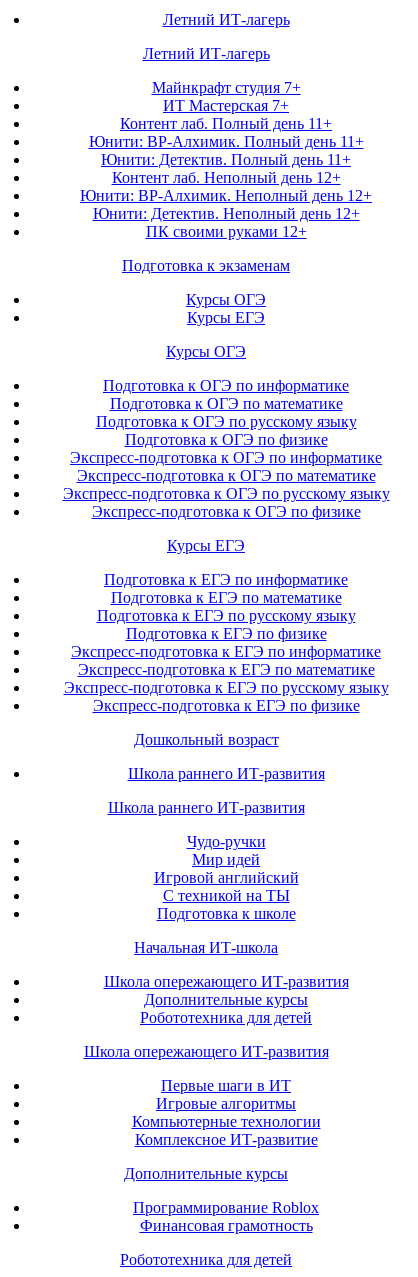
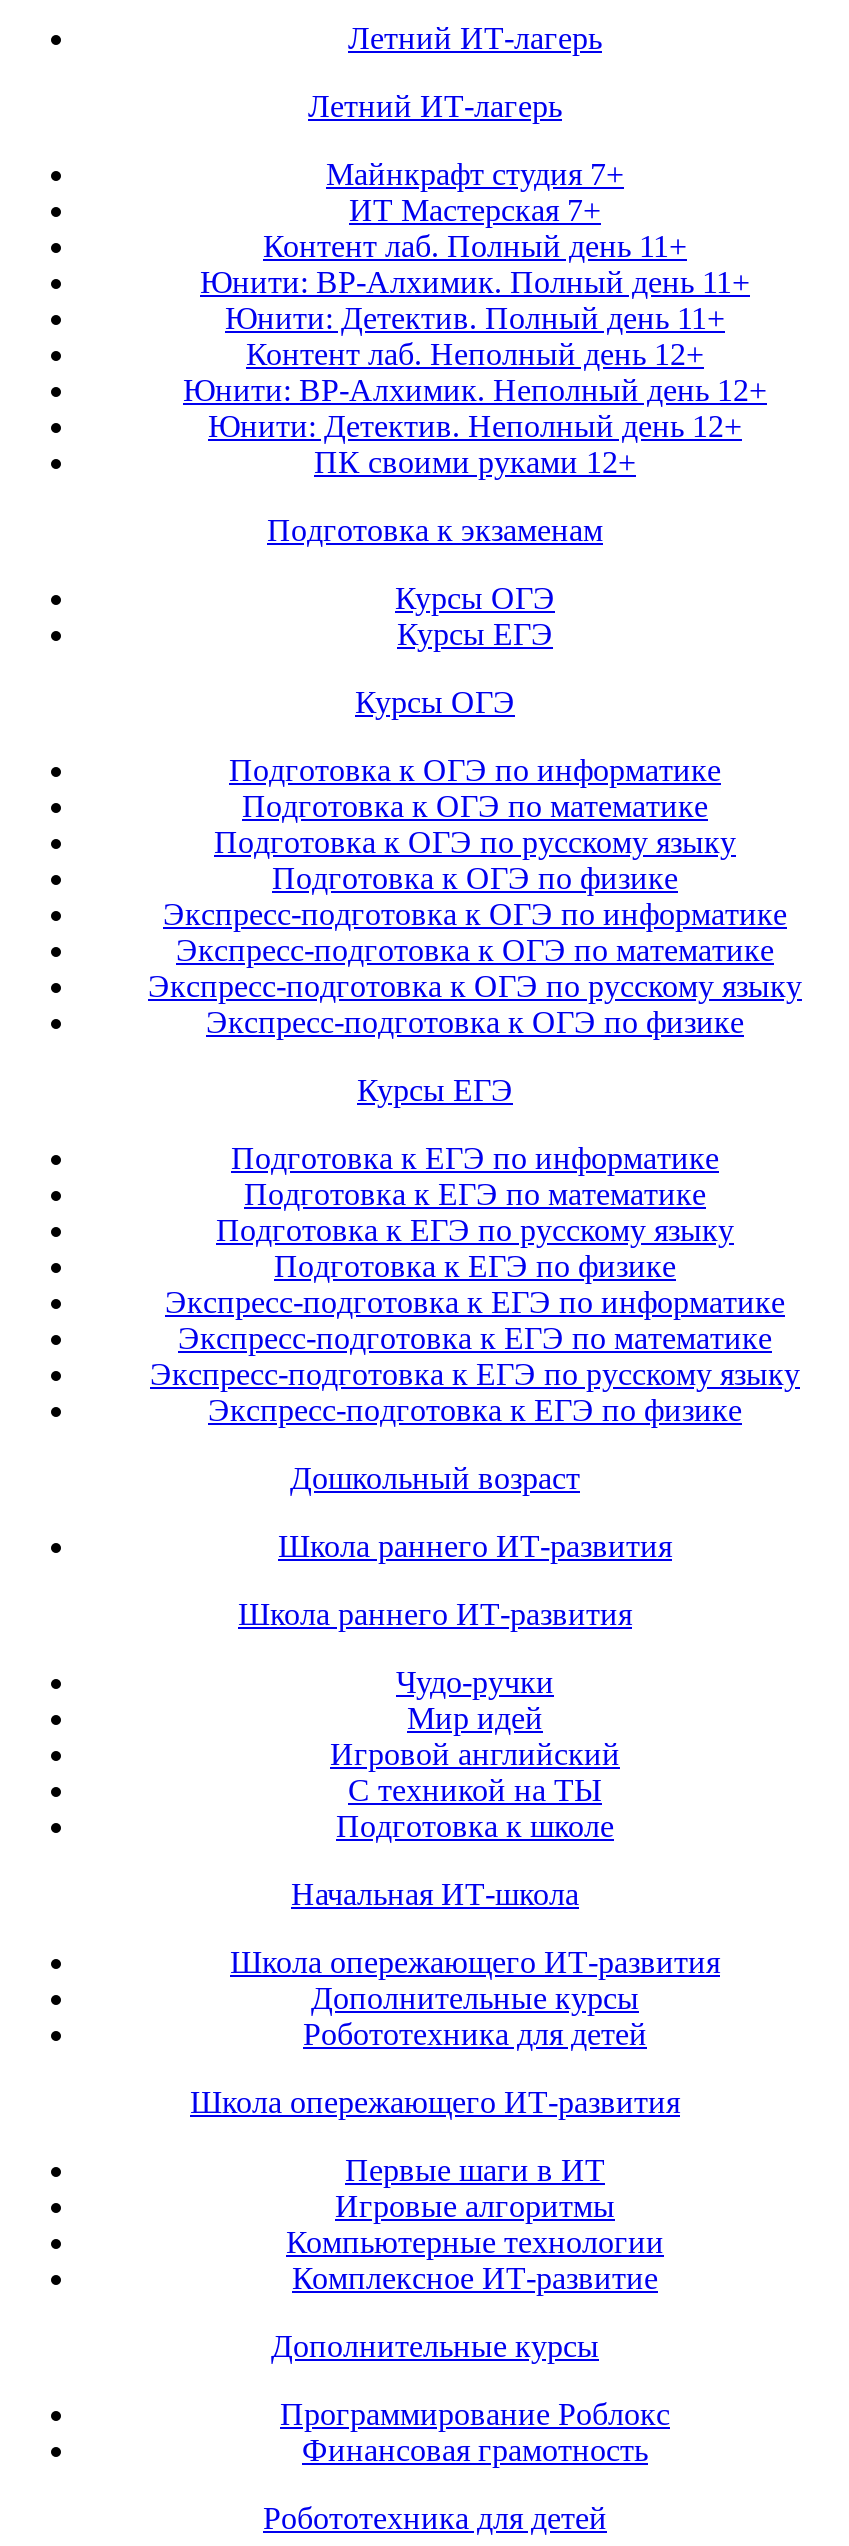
- Программирование Roblox
+ Программирование Роблокс
